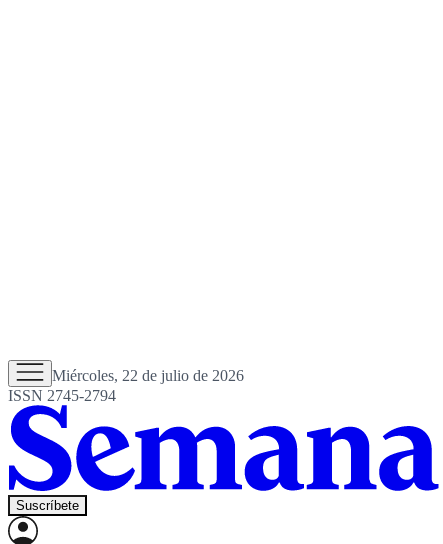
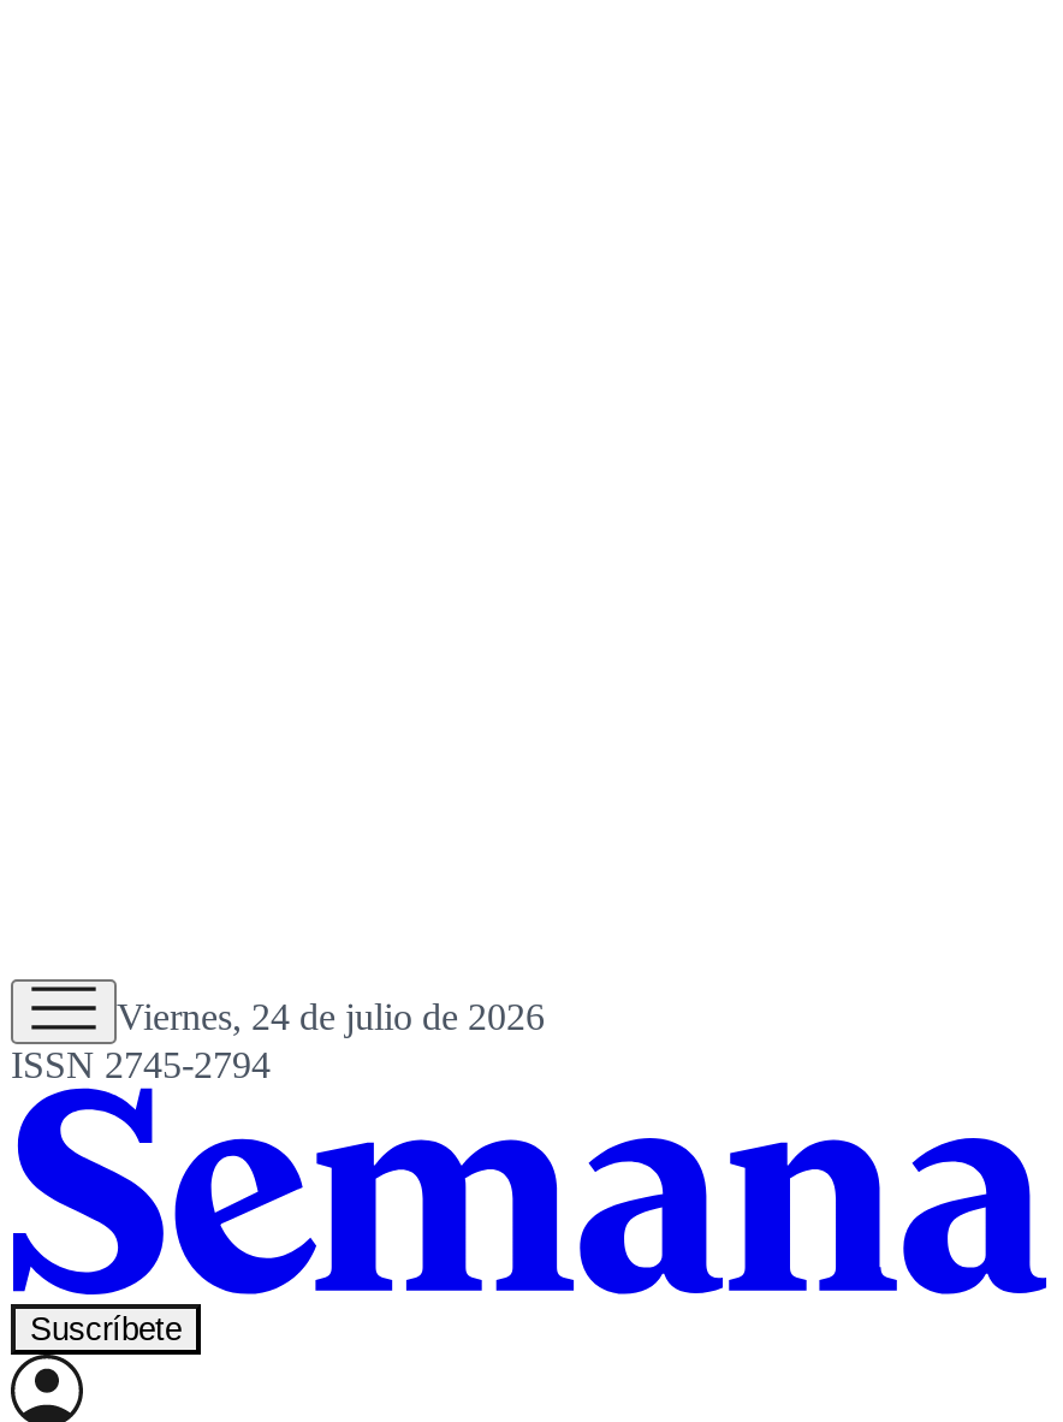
- Miércoles, 22 de julio de 2026
+ Viernes, 24 de julio de 2026
